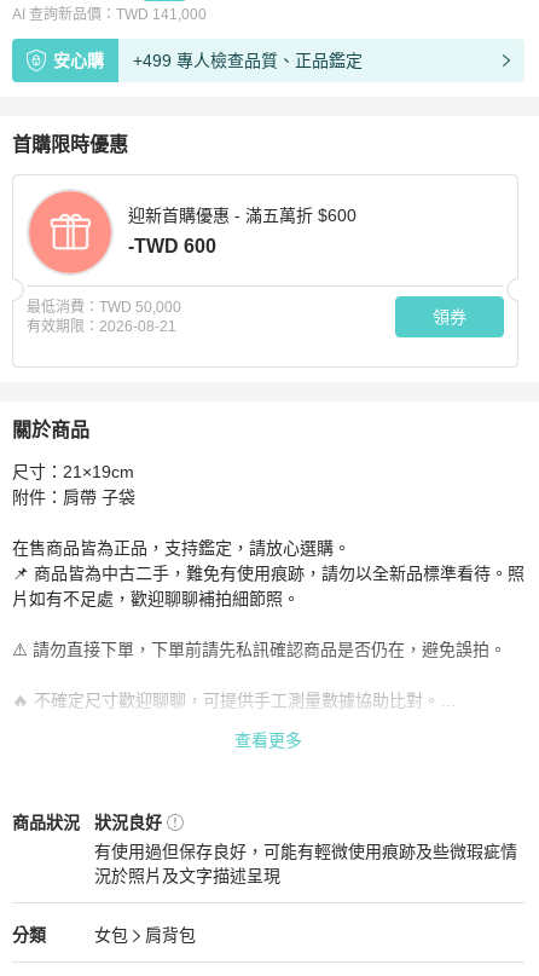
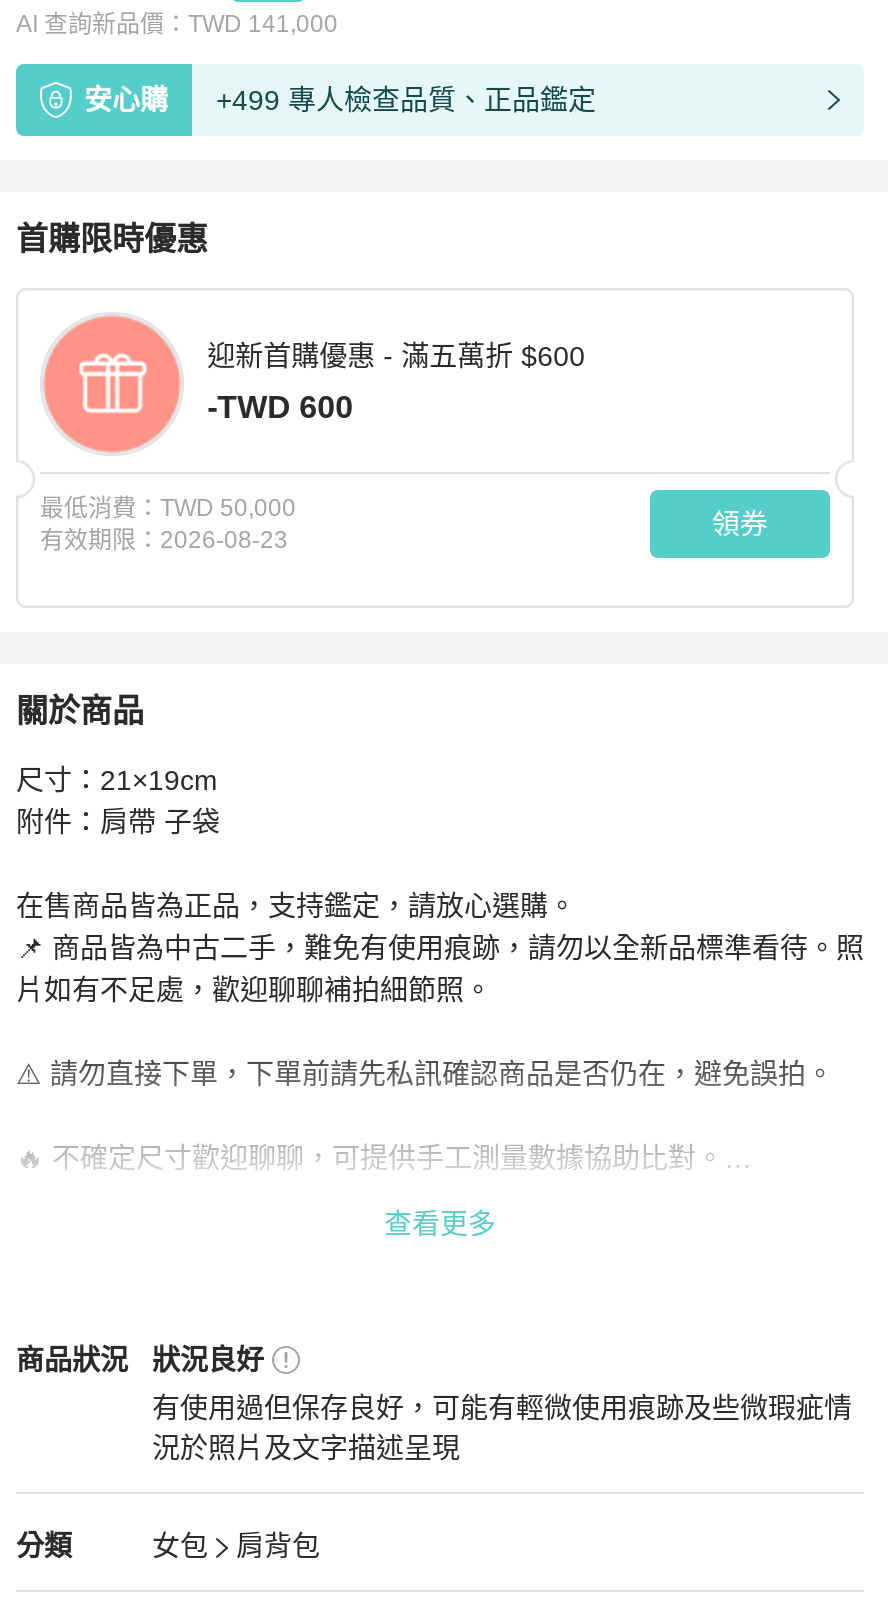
- 有效期限：2026-08-21
+ 有效期限：2026-08-23
